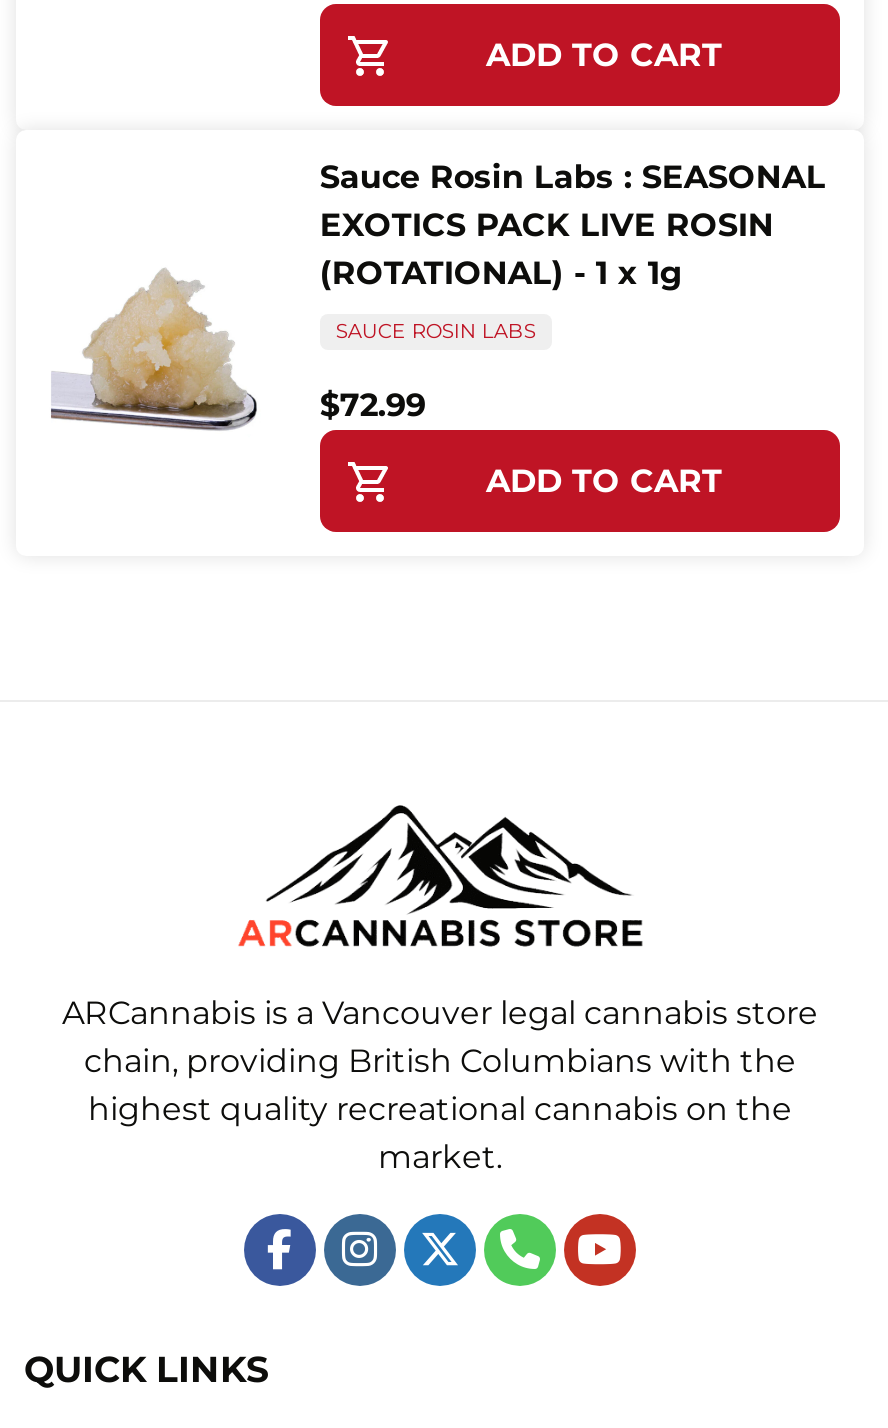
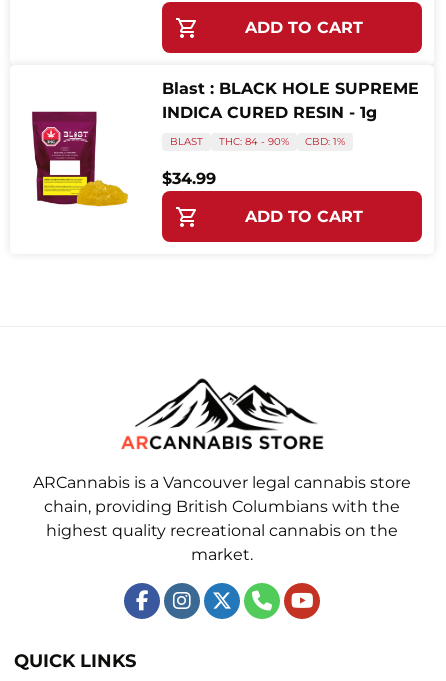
- [image]
- Sauce Rosin Labs : SEASONAL
- EXOTICS PACK LIVE ROSIN
- (ROTATIONAL) - 1 x 1g
+ [image]
+ Blast : BLACK HOLE SUPREME
+ INDICA CURED RESIN - 1g

- SAUCE ROSIN LABS
+ BLAST
+ THC: 84 - 90%
+ CBD: 1%

- $72.99
+ $34.99
